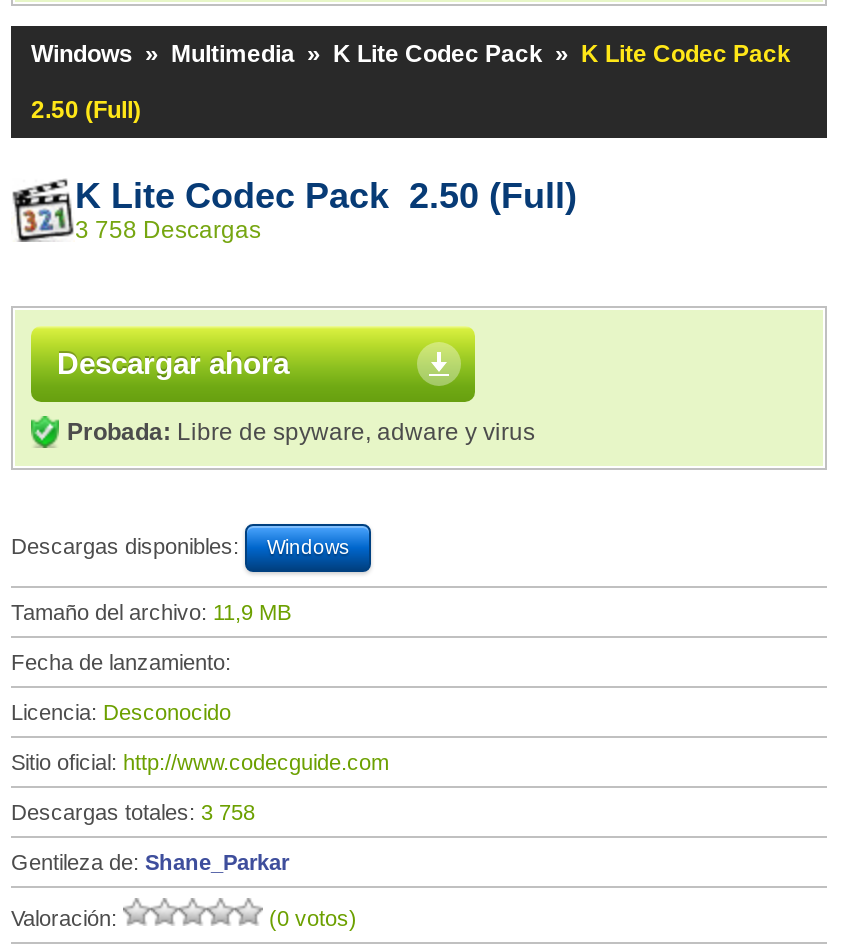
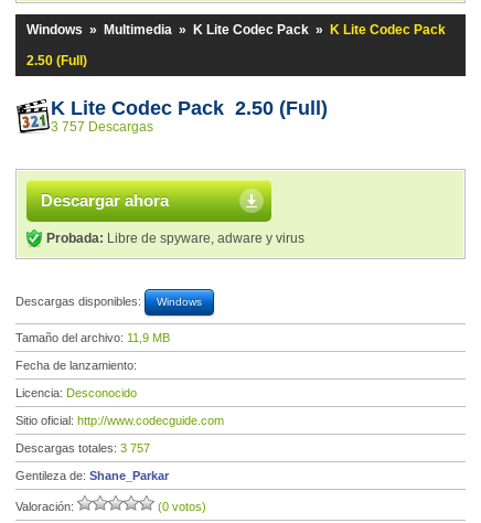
- 3 758 Descargas
+ 3 757 Descargas

- Descargas totales: 3 758
+ Descargas totales: 3 757
